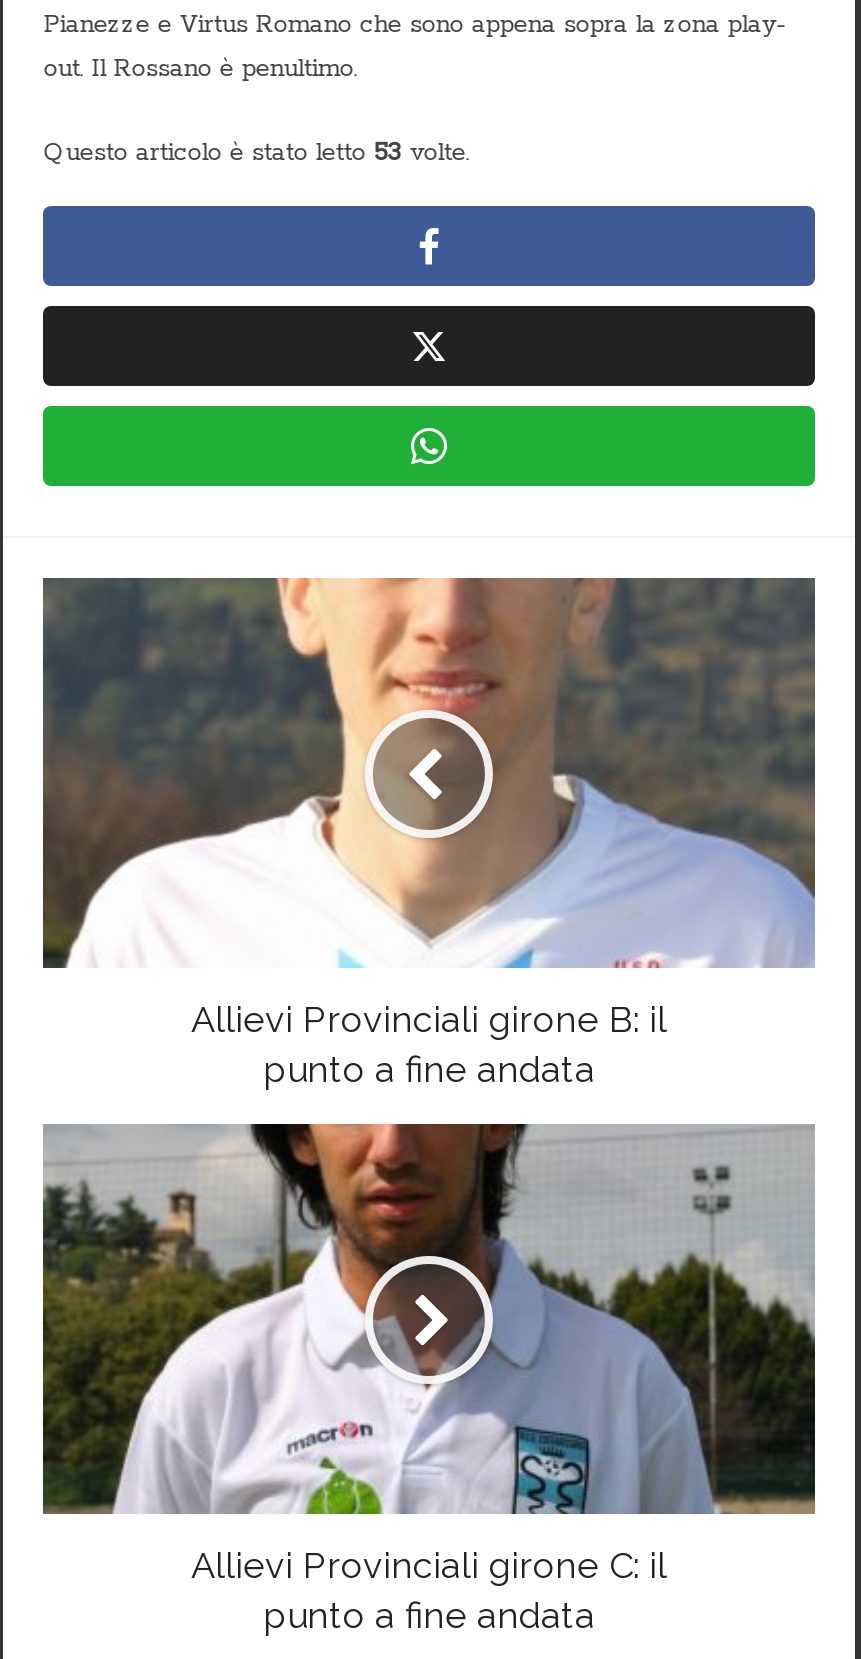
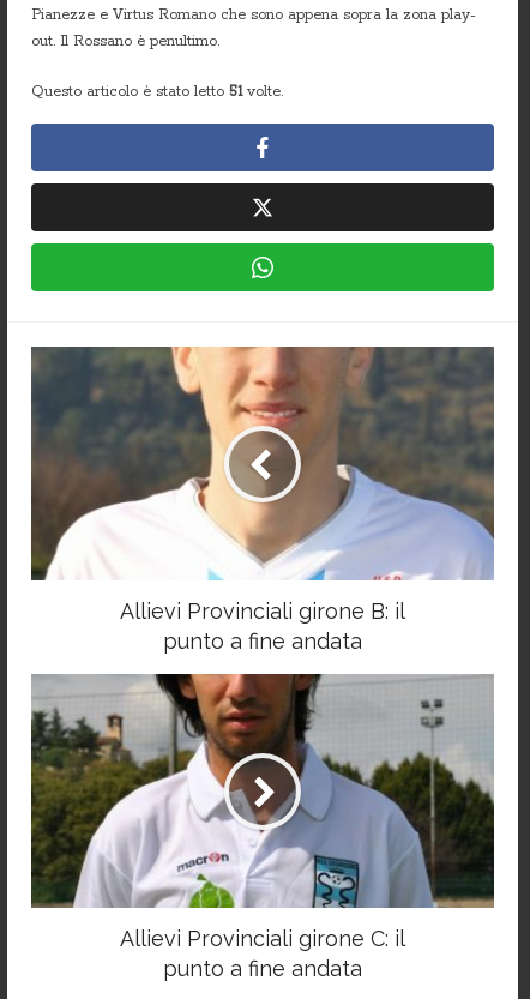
- Questo articolo è stato letto 53 volte.
+ Questo articolo è stato letto 51 volte.
